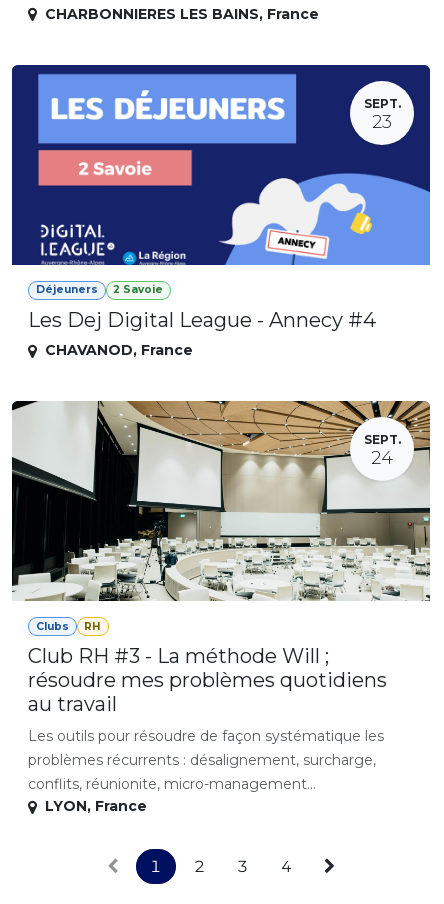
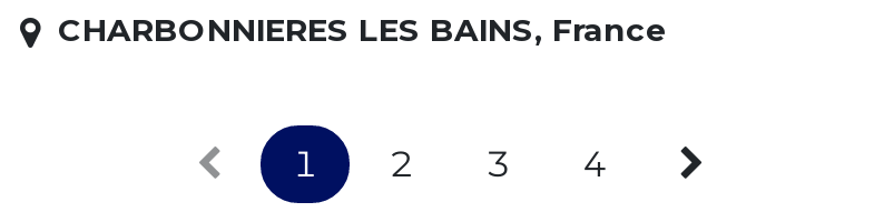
- [image]
- SEPT.
- 23

- Déjeuners
- 2 Savoie
- Les Dej Digital League - Annecy #4
- CHAVANOD, France

- [image]
- SEPT.
- 24

- Clubs
- RH
- Club RH #3 - La méthode Will ;
- résoudre mes problèmes quotidiens
- au travail
- Les outils pour résoudre de façon systématique les
- problèmes récurrents : désalignement, surcharge,
- conflits, réunionite, micro-management...
- LYON, France
